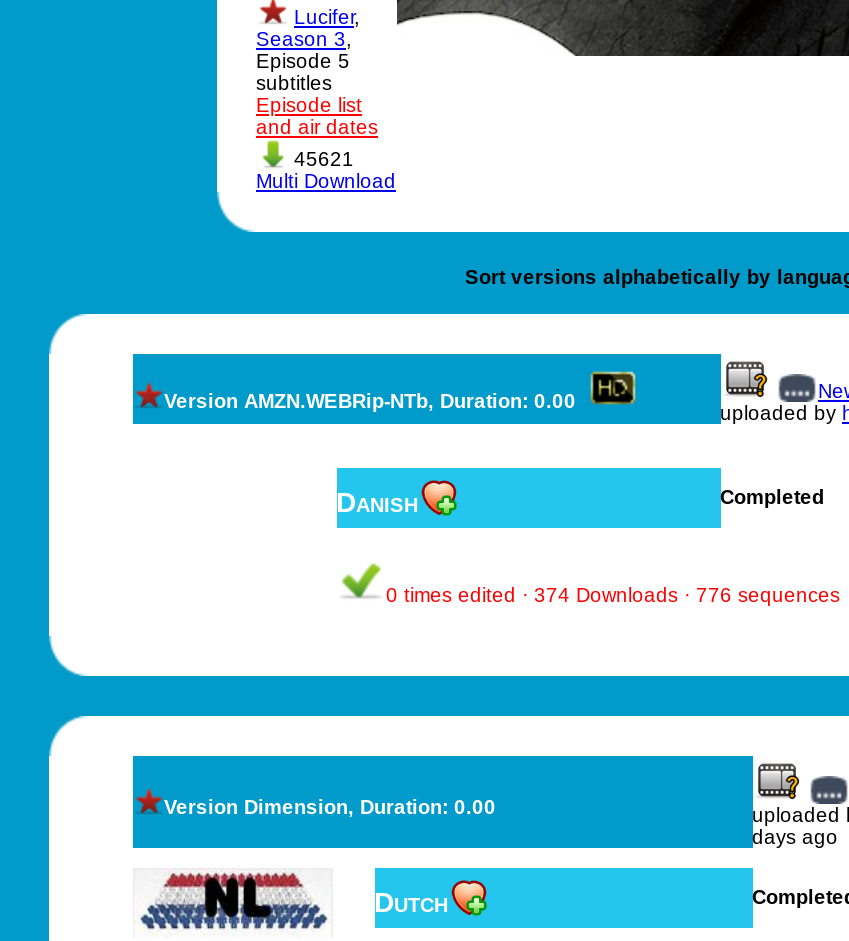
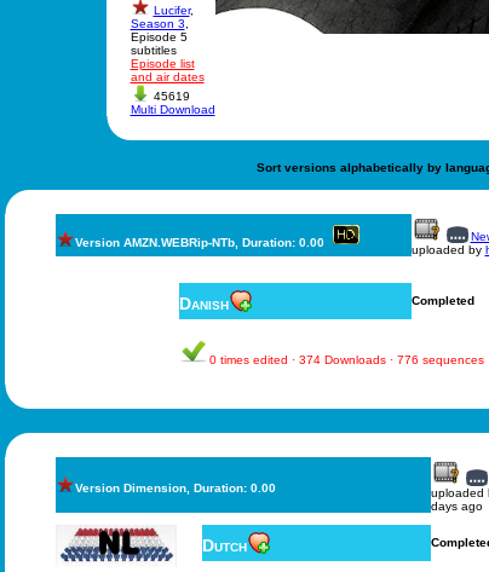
- 45621
+ 45619
